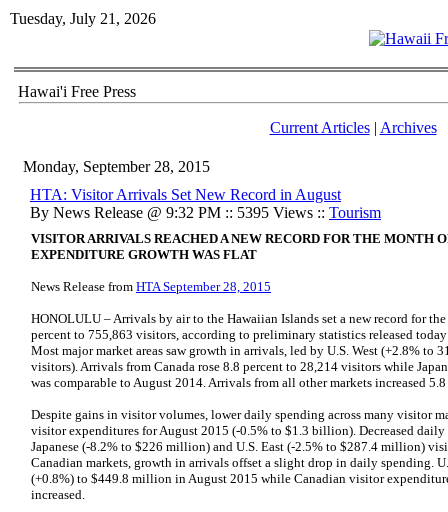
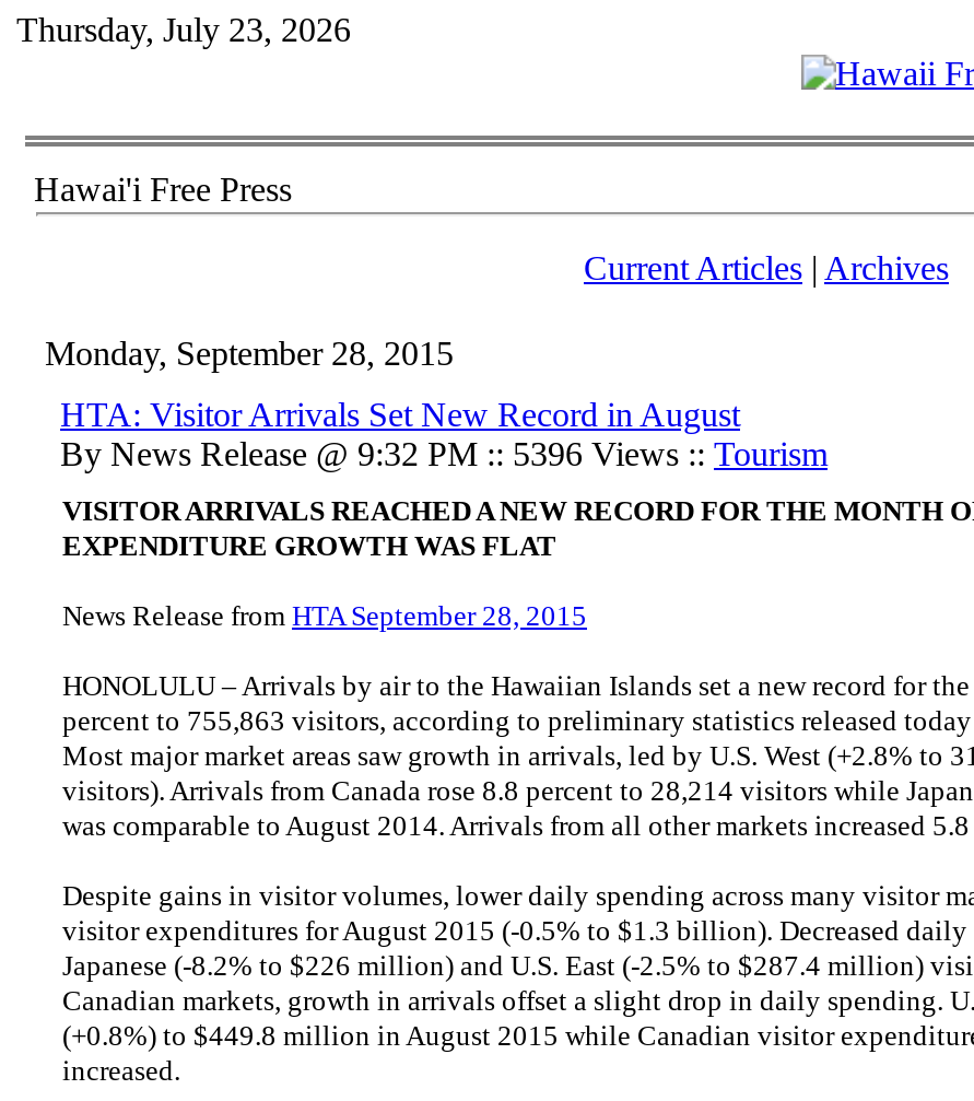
- Tuesday, July 21, 2026
+ Thursday, July 23, 2026

- By News Release @ 9:32 PM :: 5395 Views :: Tourism
+ By News Release @ 9:32 PM :: 5396 Views :: Tourism
